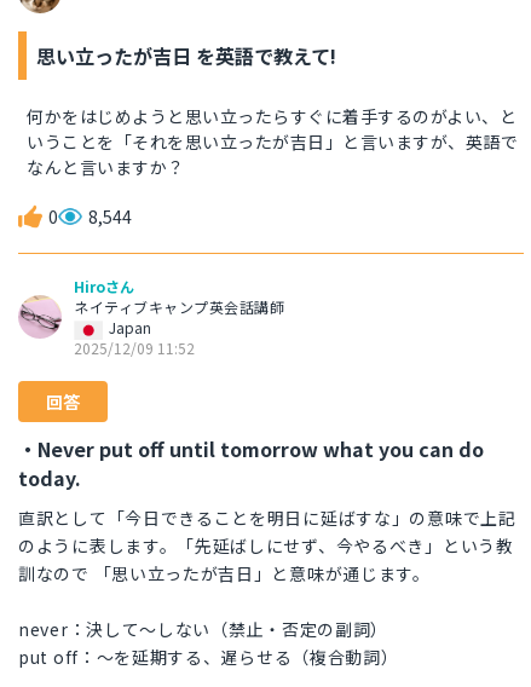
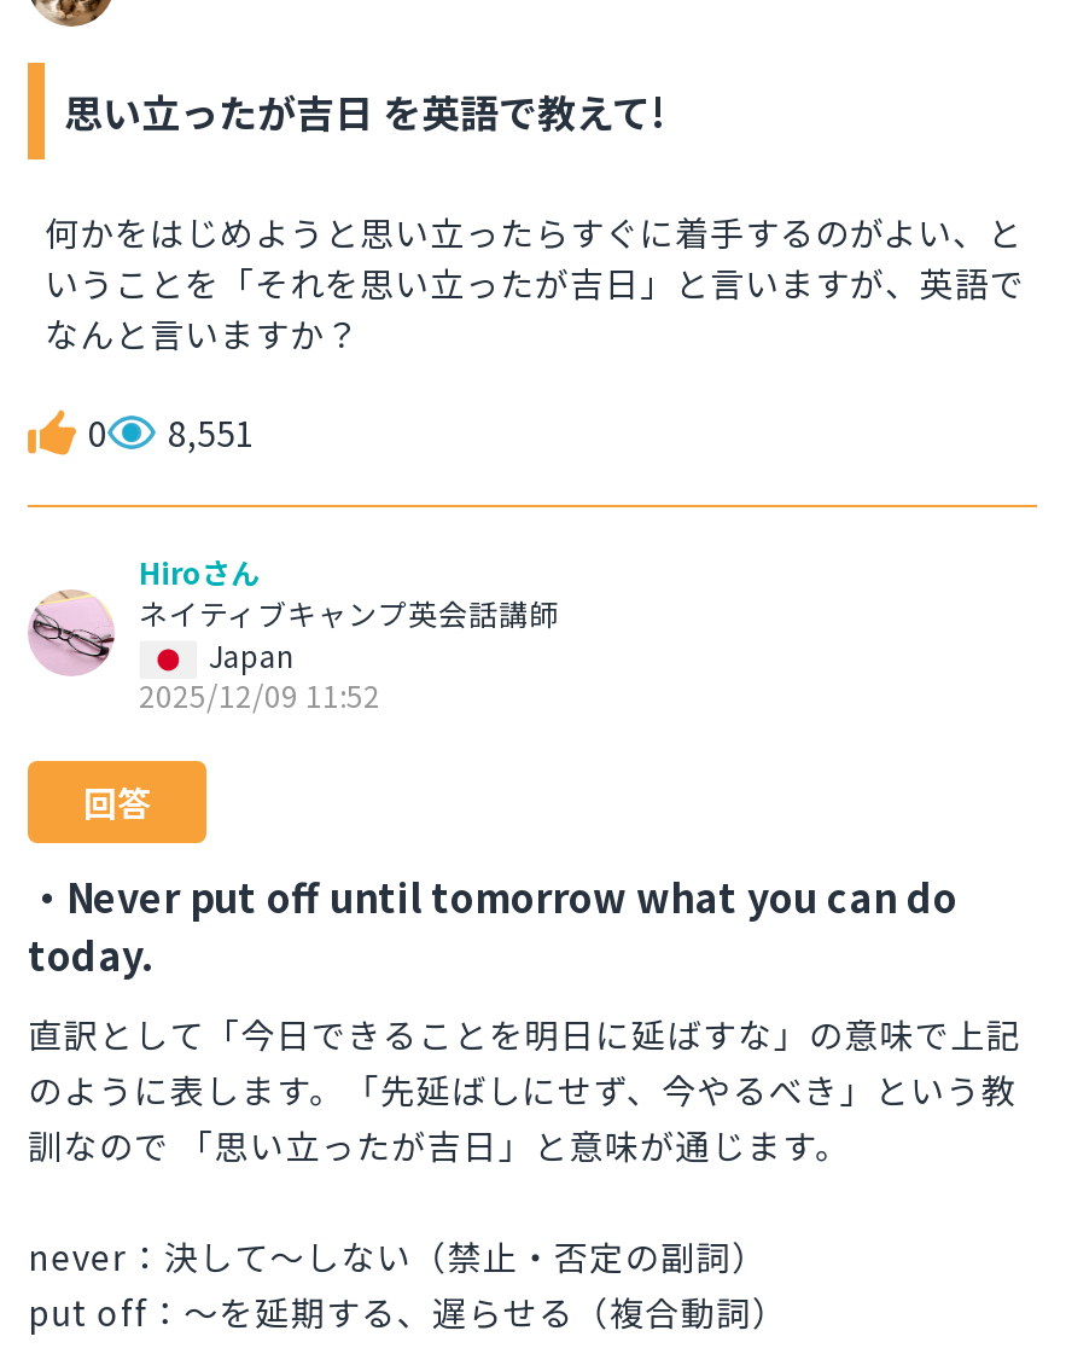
- 0 8,544
+ 0 8,551
